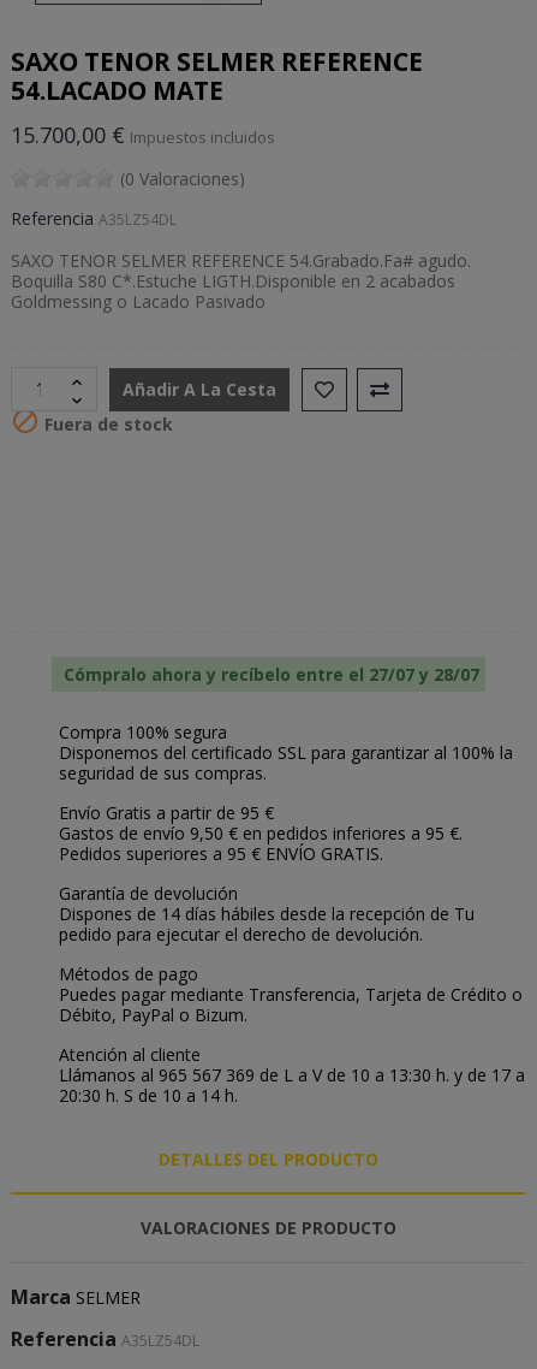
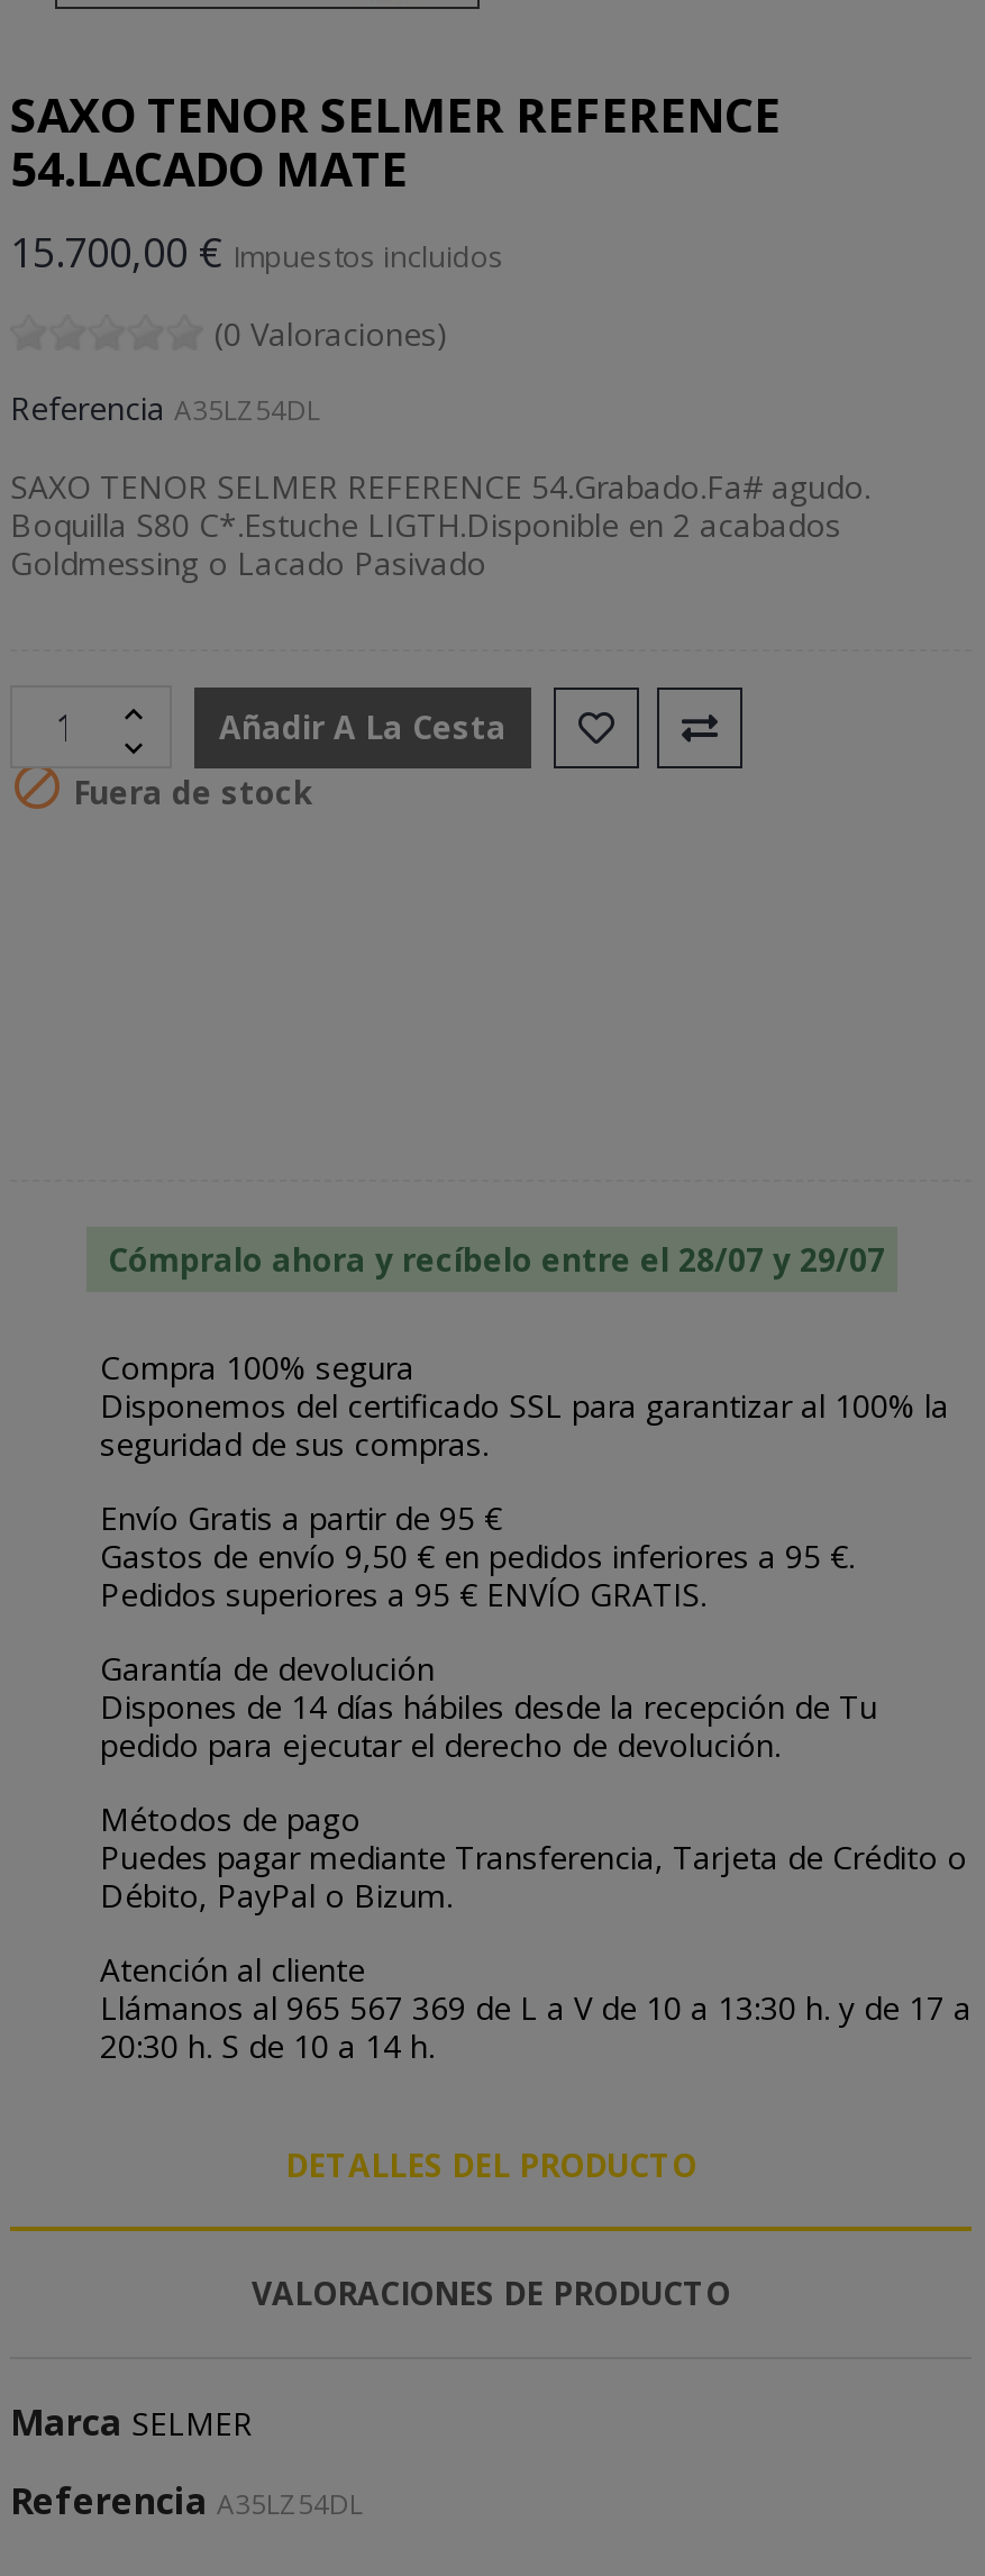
- Cómpralo ahora y recíbelo entre el 27/07 y 28/07
+ Cómpralo ahora y recíbelo entre el 28/07 y 29/07
